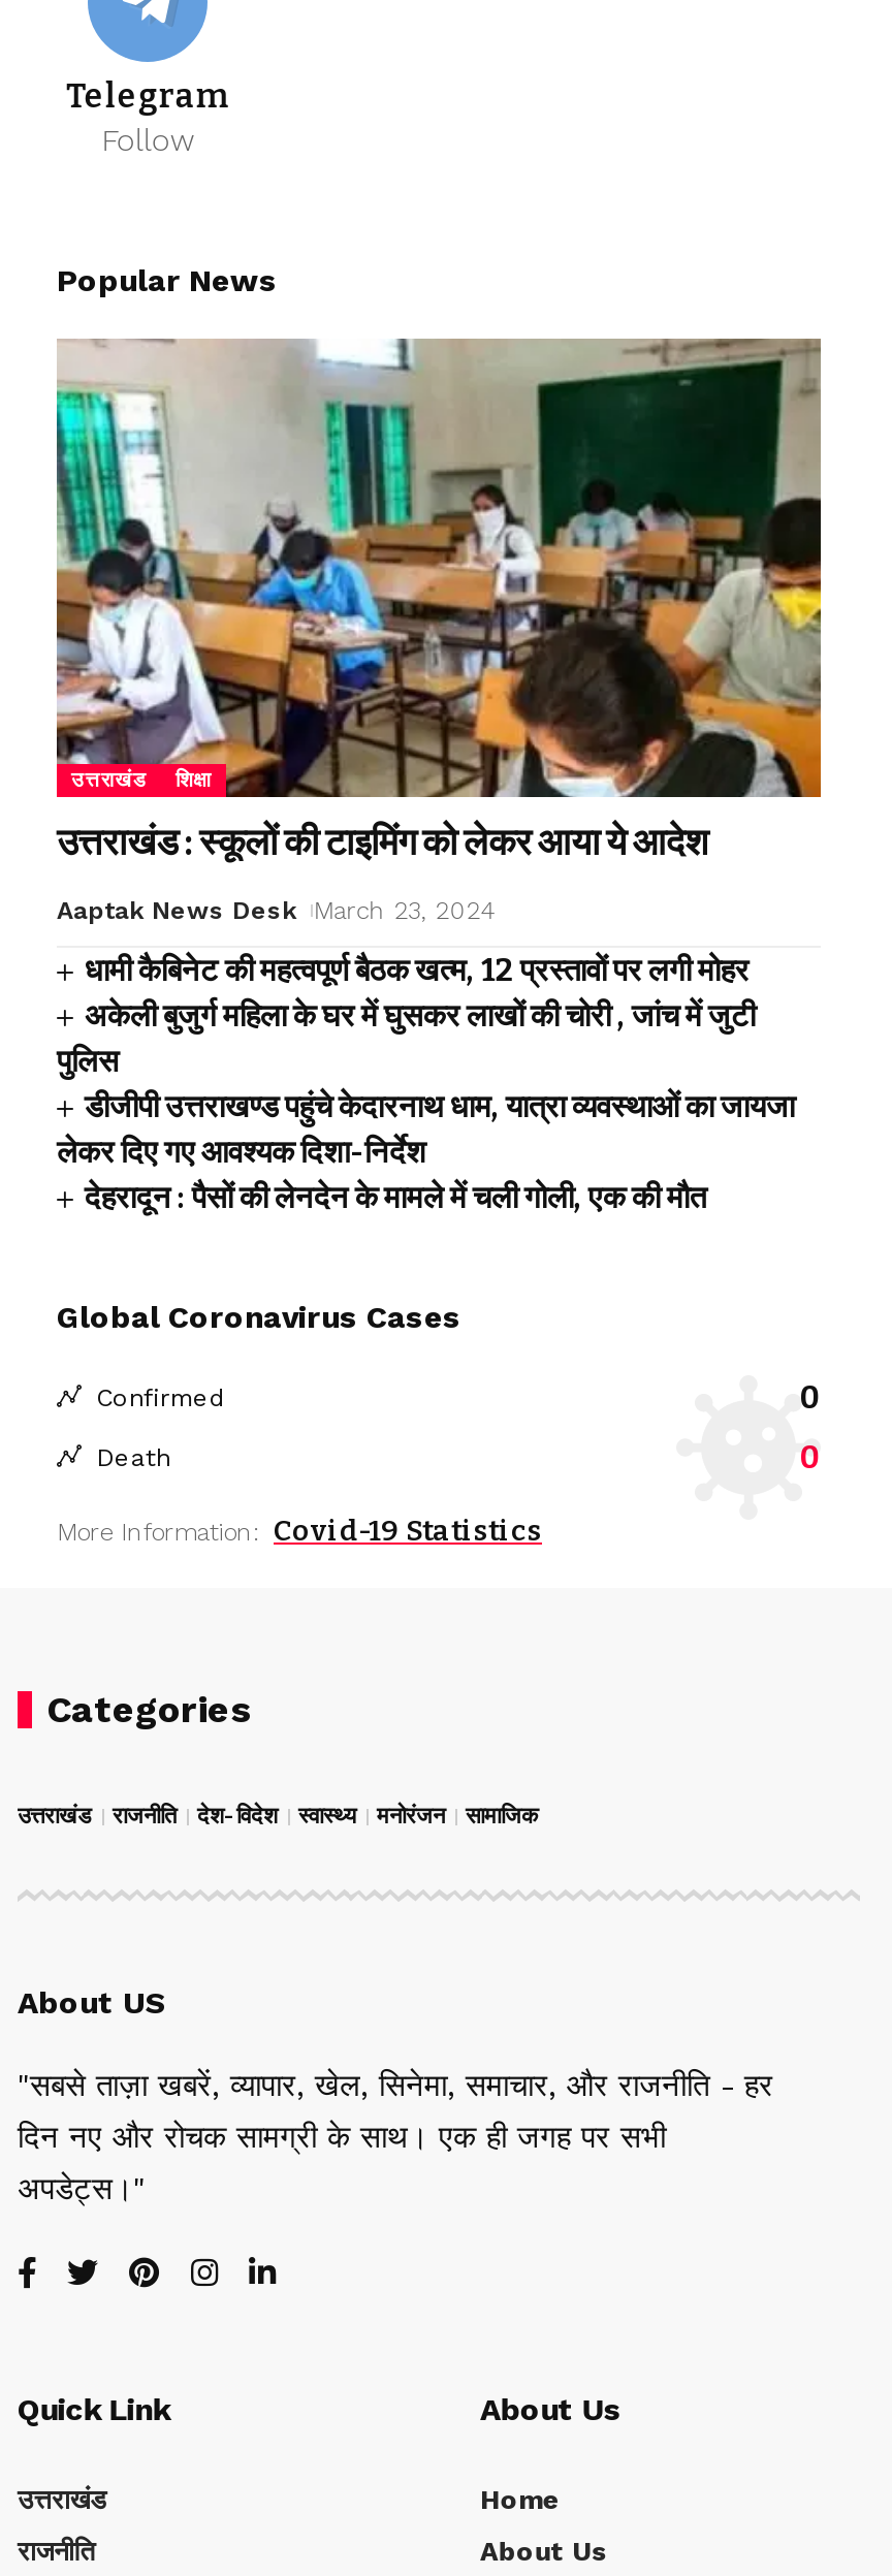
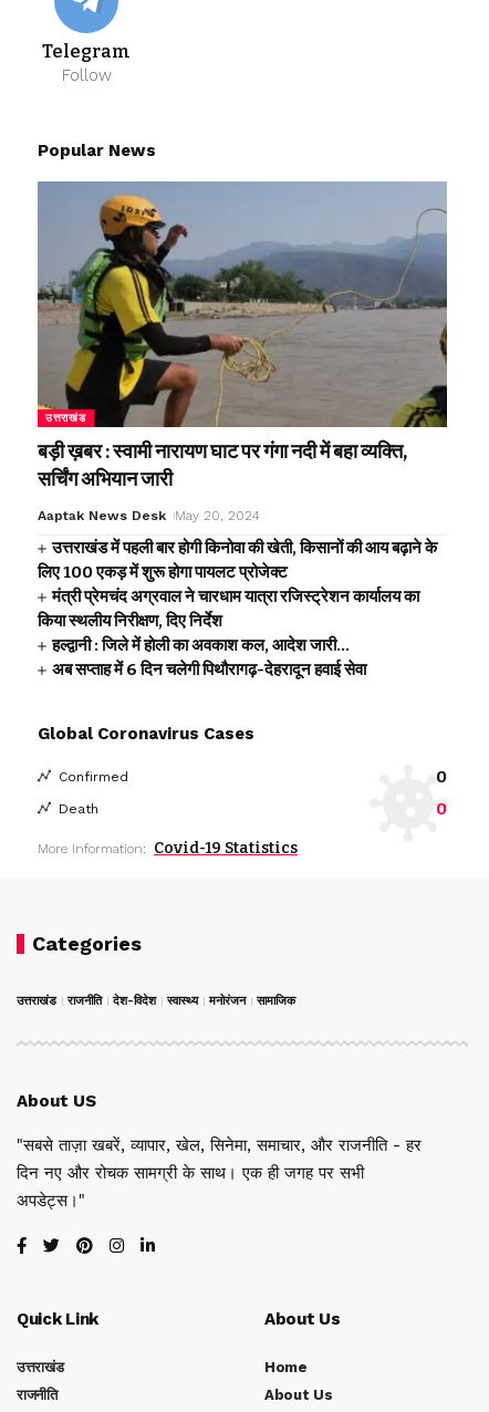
- [image]
- शिक्षा
- उत्तराखंड : स्कूलों की टाइमिंग को लेकर आया ये आदेश
- Aaptak News Desk March 23, 2024
- धामी कैबिनेट की महत्वपूर्ण बैठक खत्म, 12 प्रस्तावों पर लगी मोहर
- अकेली बुजुर्ग महिला के घर में घुसकर लाखों की चोरी , जांच में जुटी
- पुलिस
- डीजीपी उत्तराखण्ड पहुंचे केदारनाथ धाम, यात्रा व्यवस्थाओं का जायजा
- लेकर दिए गए आवश्यक दिशा-निर्देश
- देहरादून : पैसों की लेनदेन के मामले में चली गोली, एक की मौत
+ [image]
+ बड़ी ख़बर : स्वामी नारायण घाट पर गंगा नदी में बहा व्यक्ति,
+ सर्चिंग अभियान जारी
+ Aaptak News Desk May 20, 2024
+ उत्तराखंड में पहली बार होगी किनोवा की खेती, किसानों की आय बढ़ाने के
+ लिए 100 एकड़ में शुरू होगा पायलट प्रोजेक्ट
+ मंत्री प्रेमचंद अग्रवाल ने चारधाम यात्रा रजिस्ट्रेशन कार्यालय का
+ किया स्थलीय निरीक्षण, दिए निर्देश
+ हल्द्वानी : जिले में होली का अवकाश कल, आदेश जारी…
+ अब सप्ताह में 6 दिन चलेगी पिथौरागढ़-देहरादून हवाई सेवा
